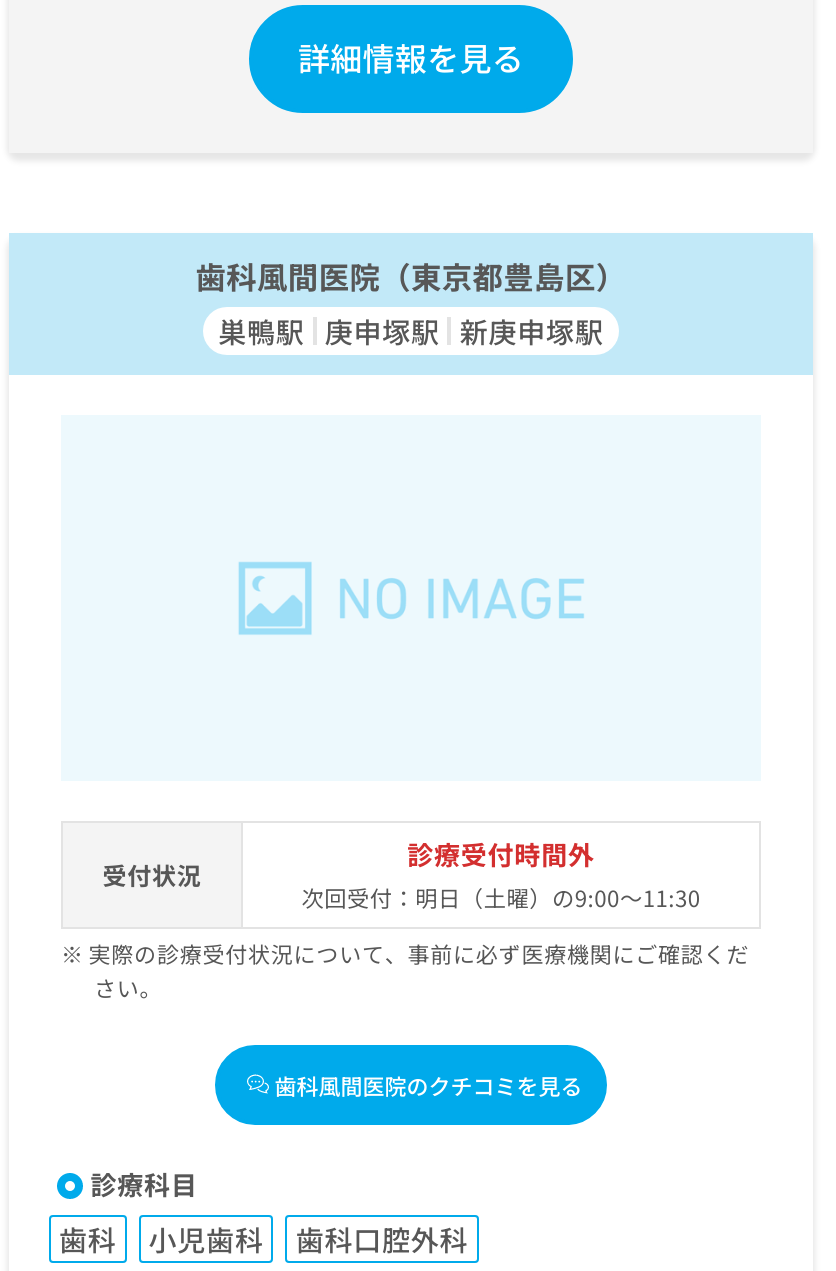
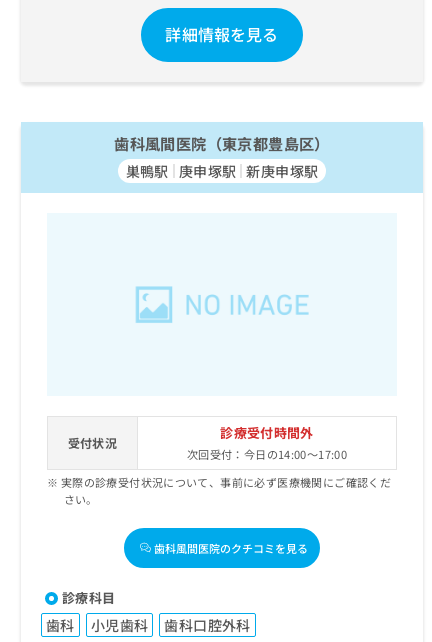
- 次回受付：明日（土曜）の9:00～11:30
+ 次回受付：今日の14:00～17:00
